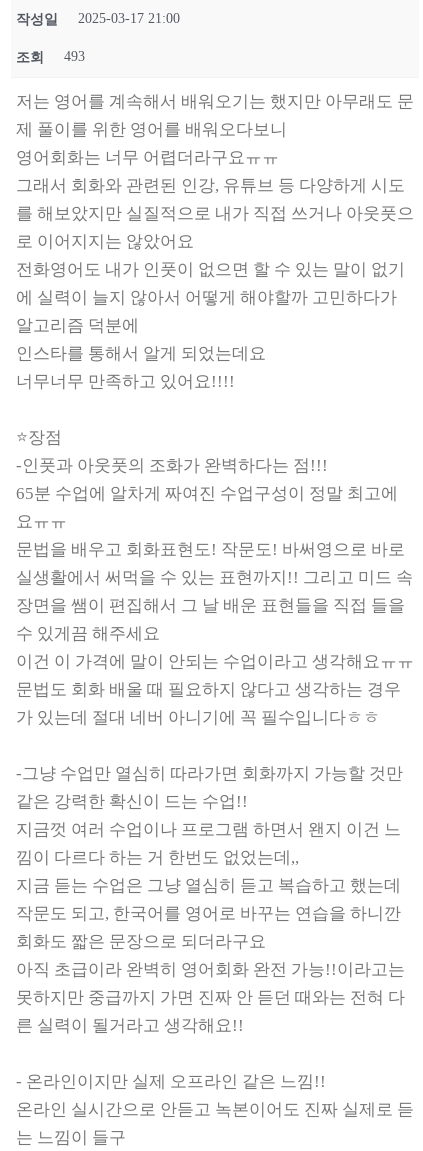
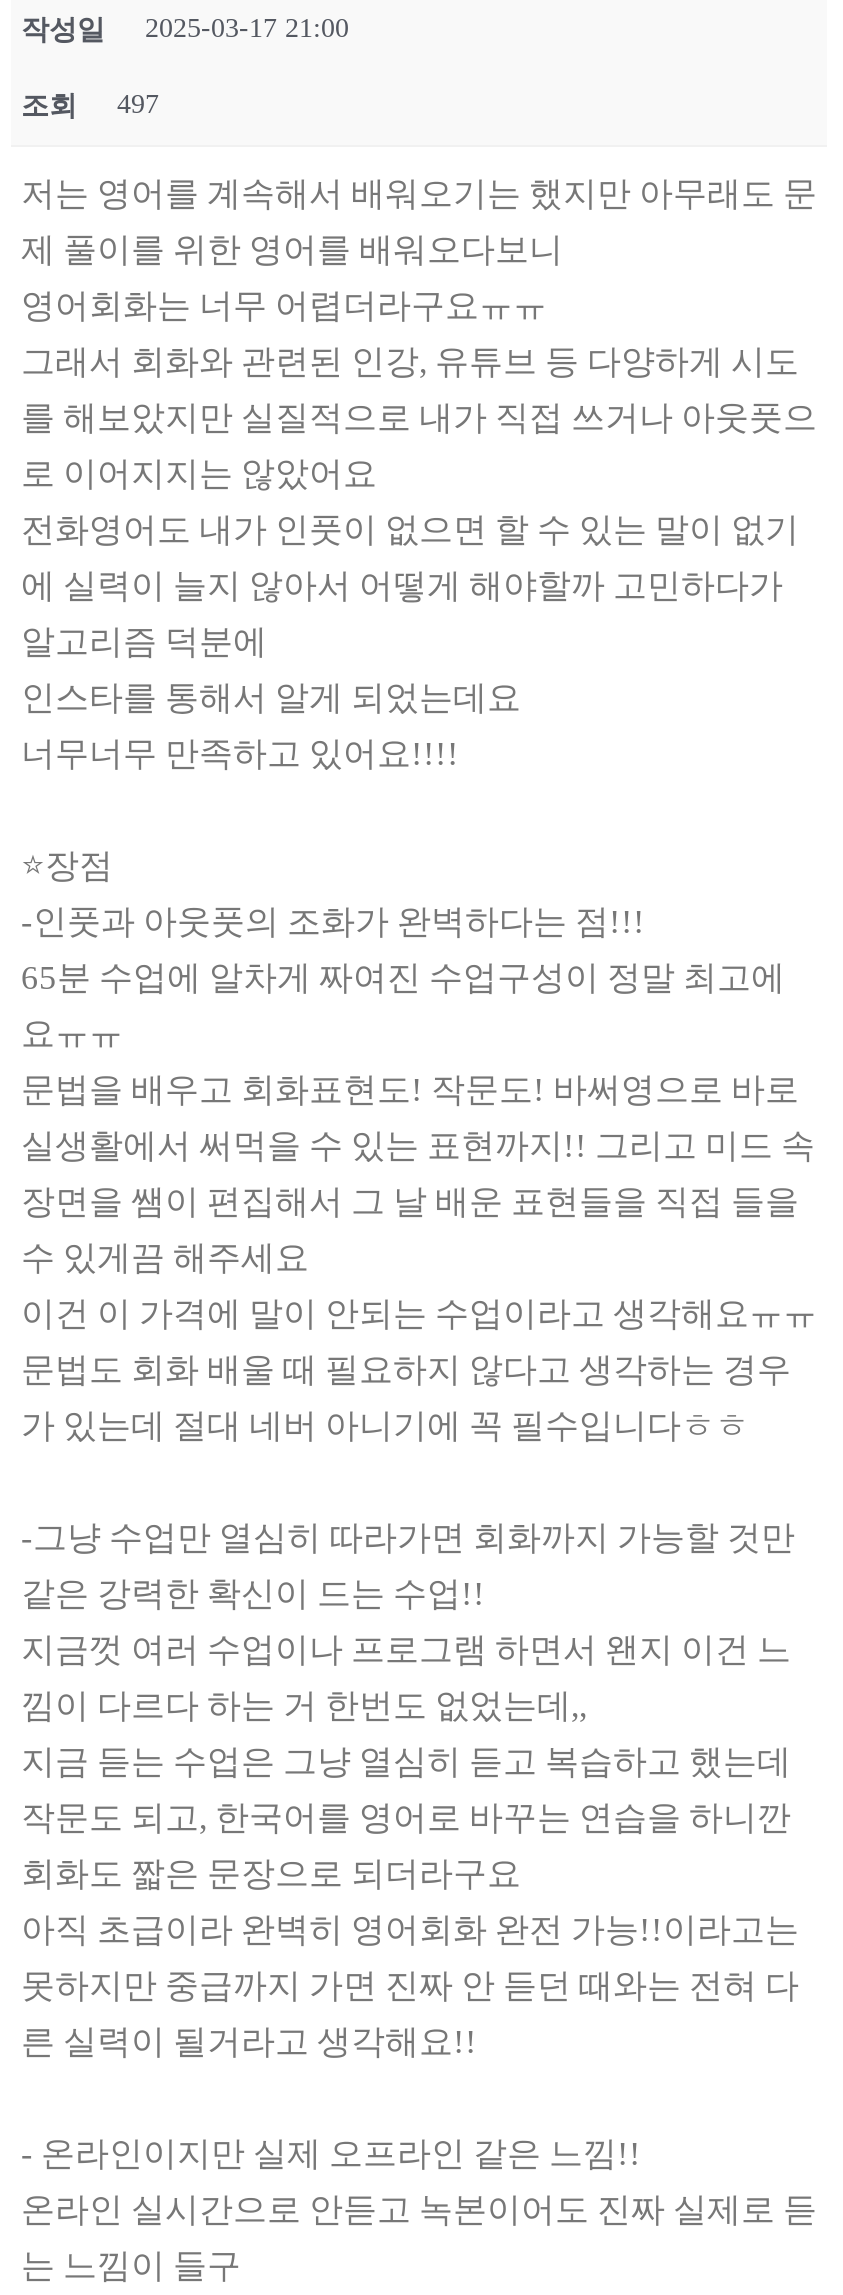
- 조회 493
+ 조회 497
